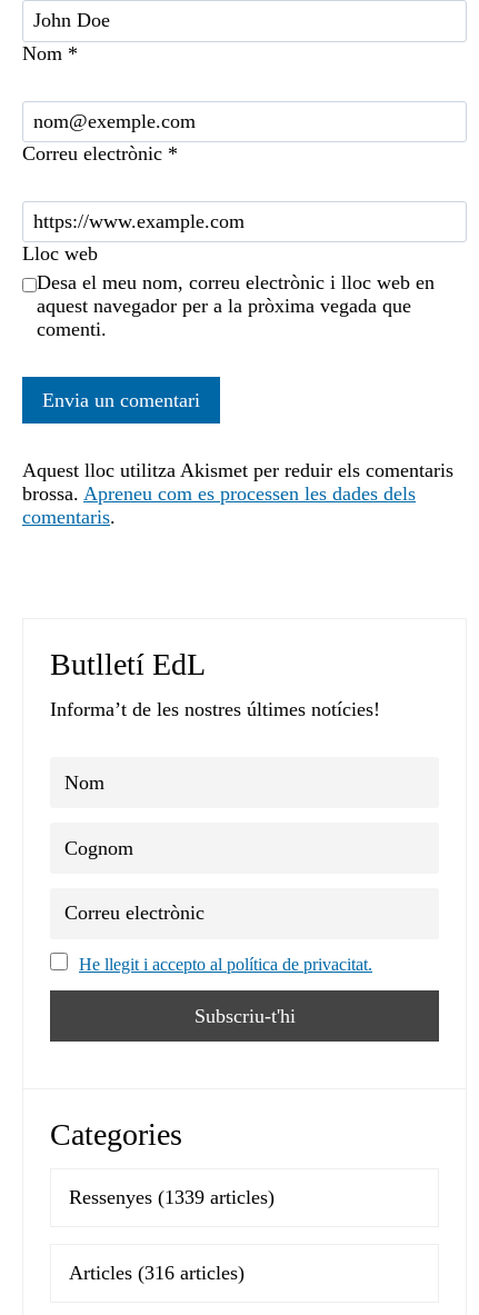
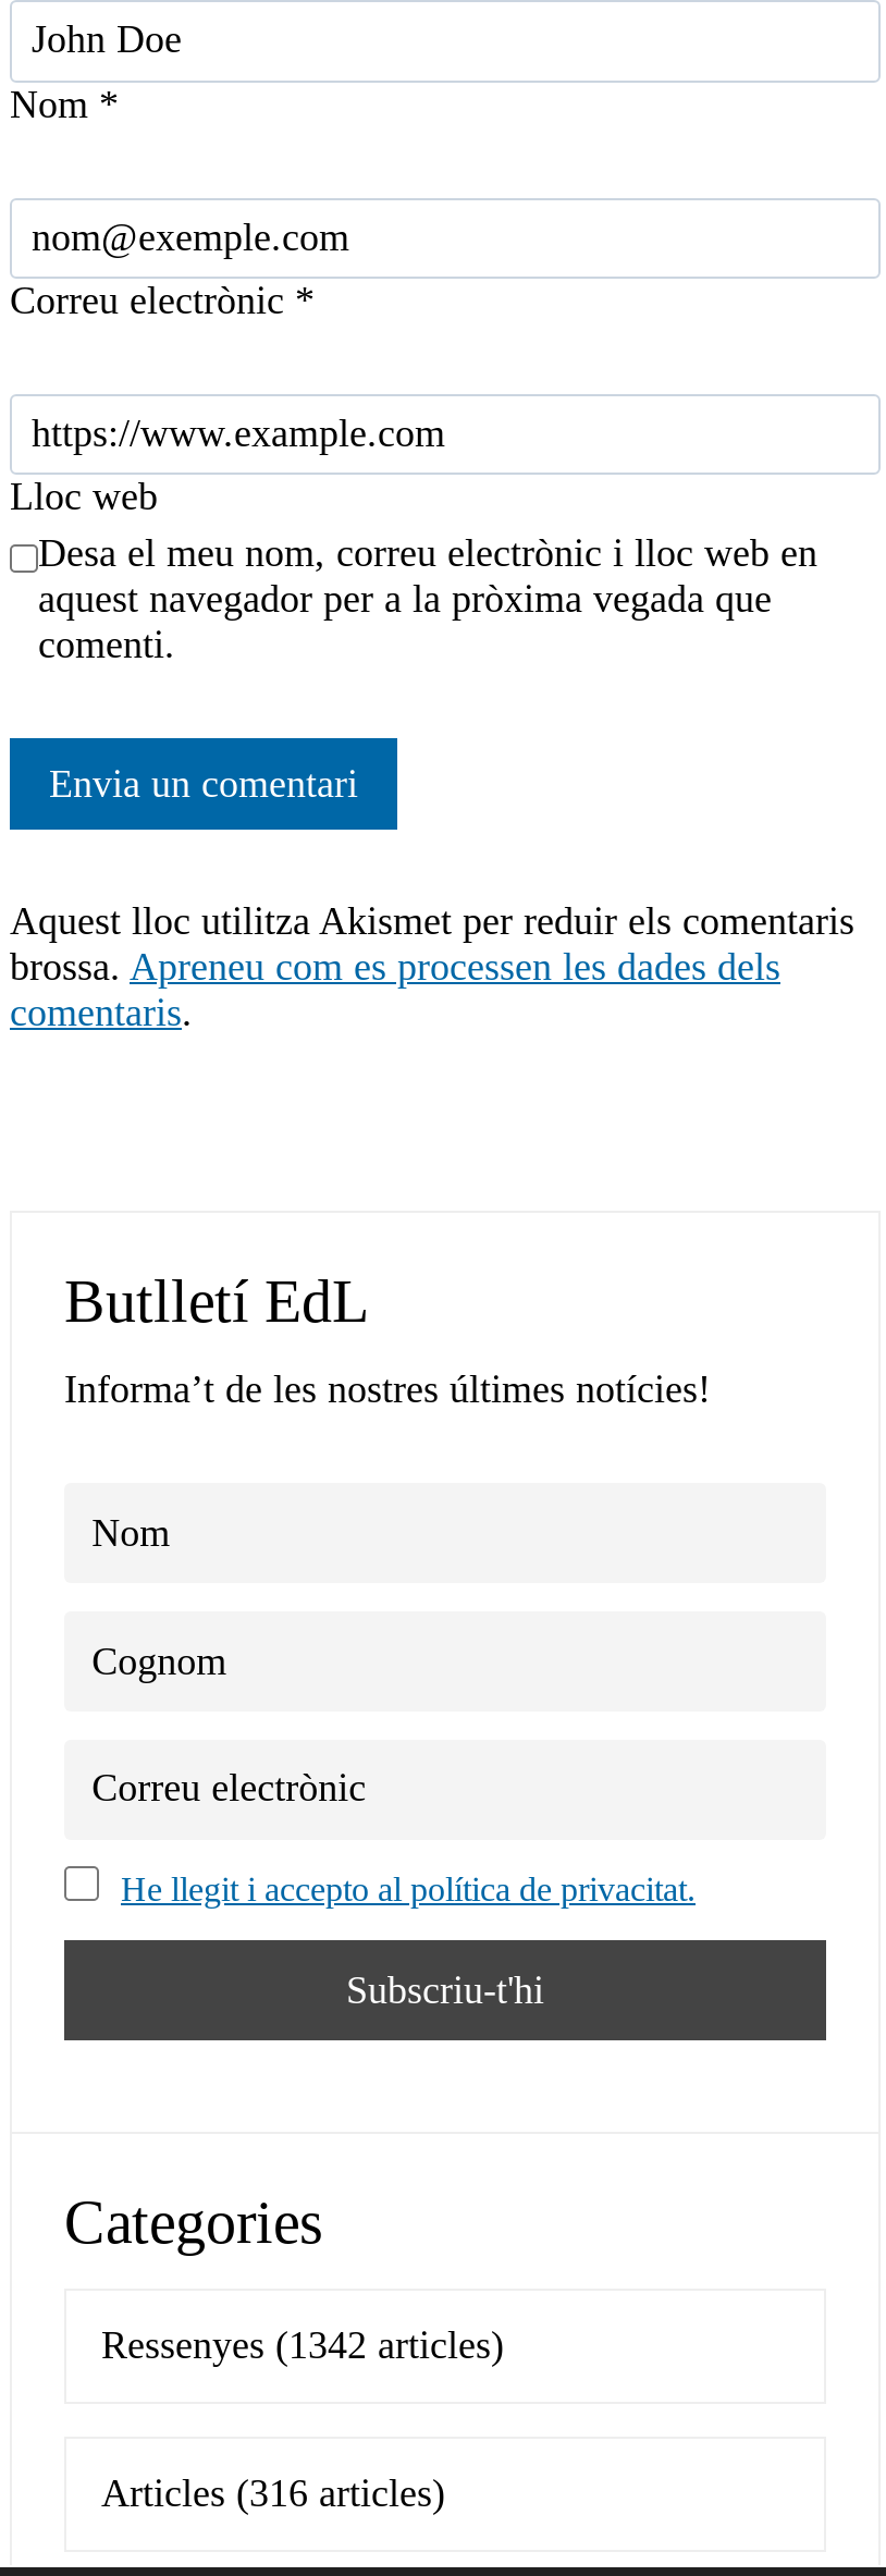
- Ressenyes (1339 articles)
+ Ressenyes (1342 articles)
